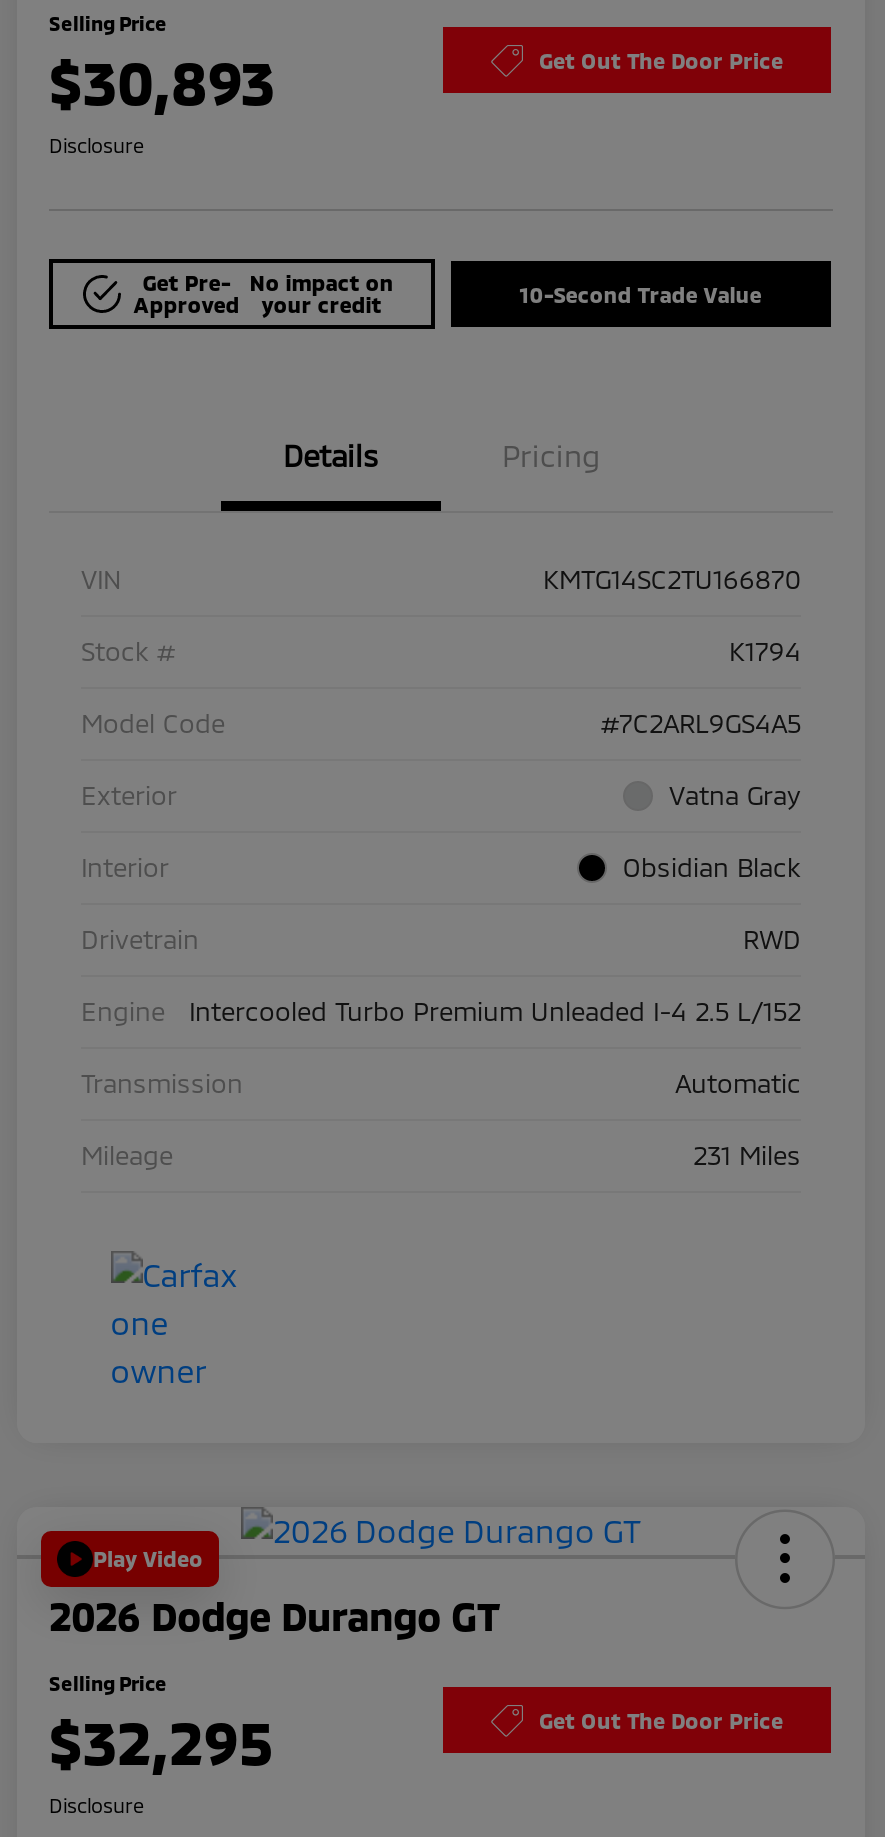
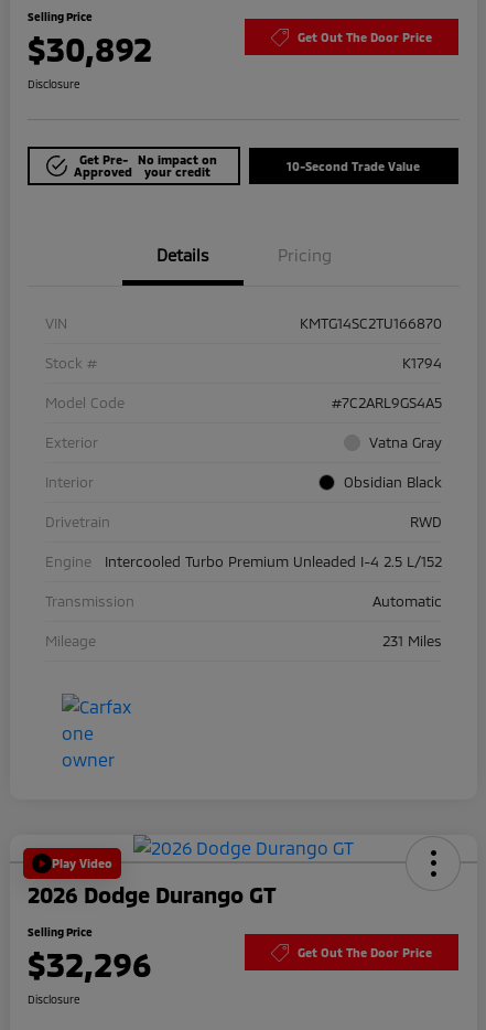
- $30,893
+ $30,892

- $32,295
+ $32,296
